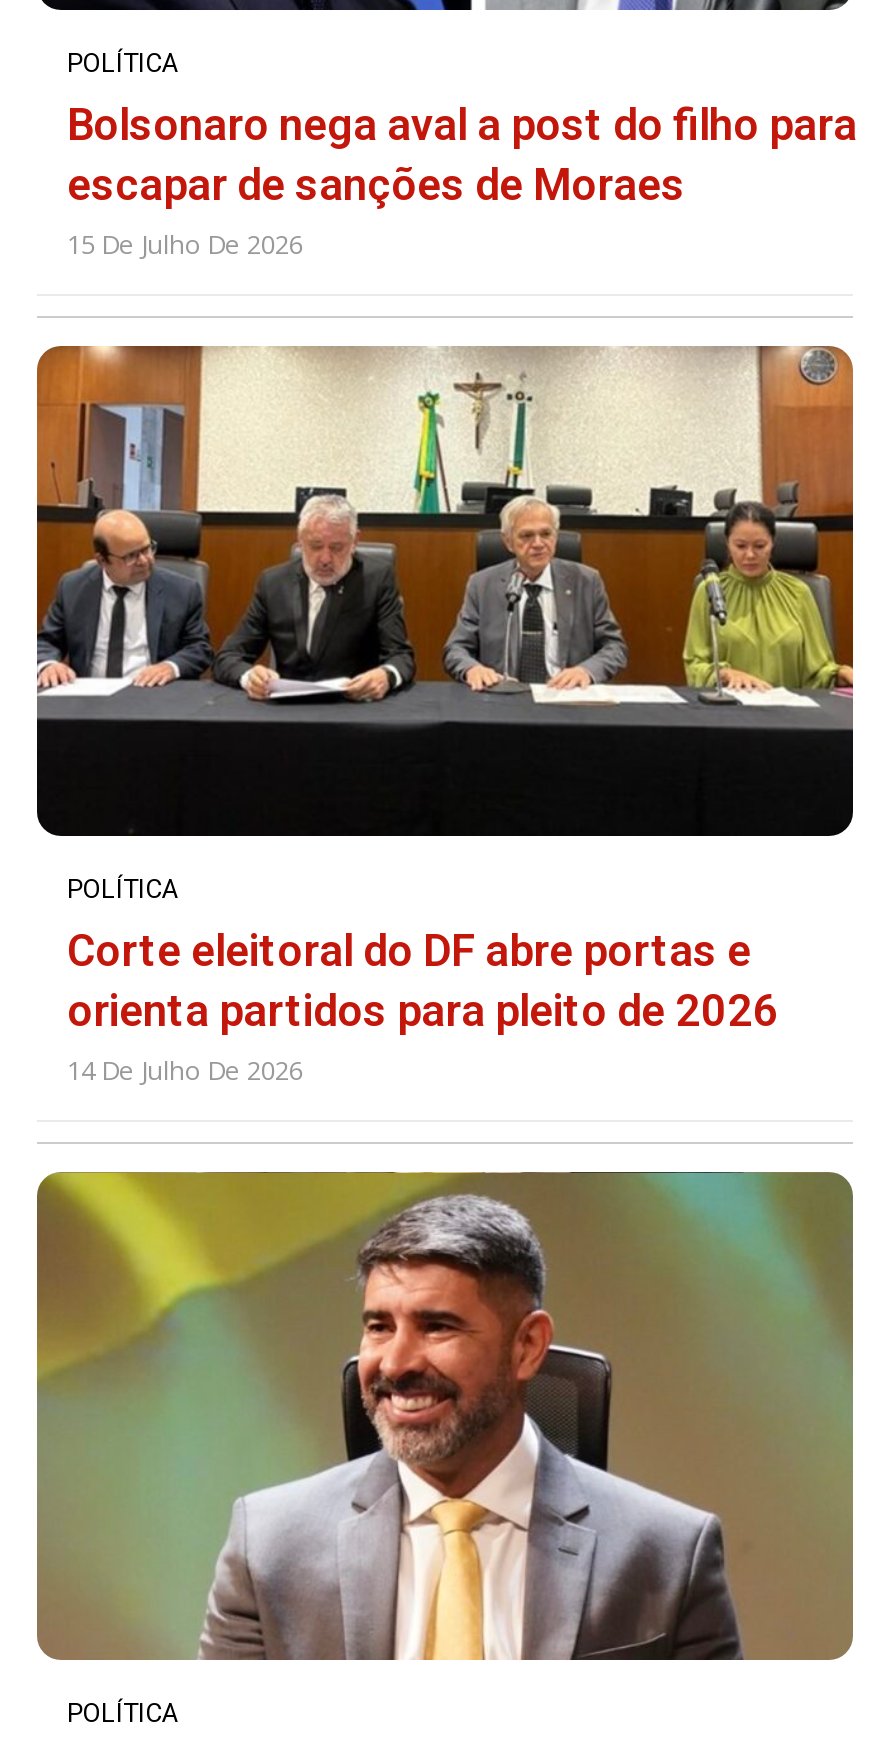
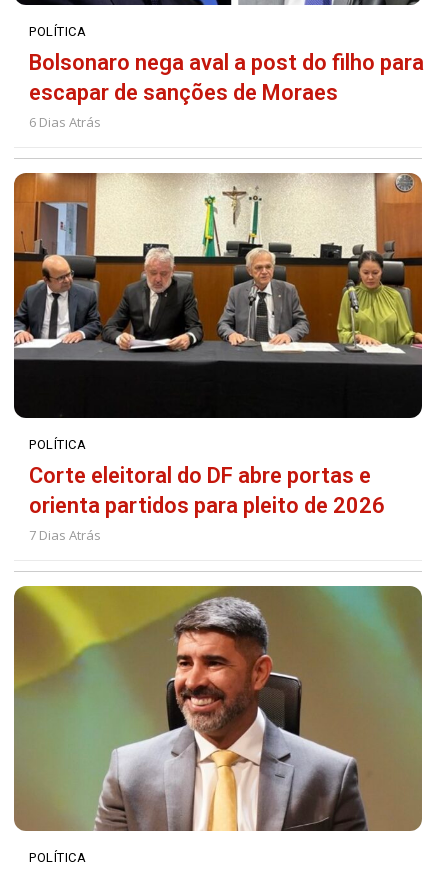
- 15 De Julho De 2026
+ 6 Dias Atrás

- 14 De Julho De 2026
+ 7 Dias Atrás
